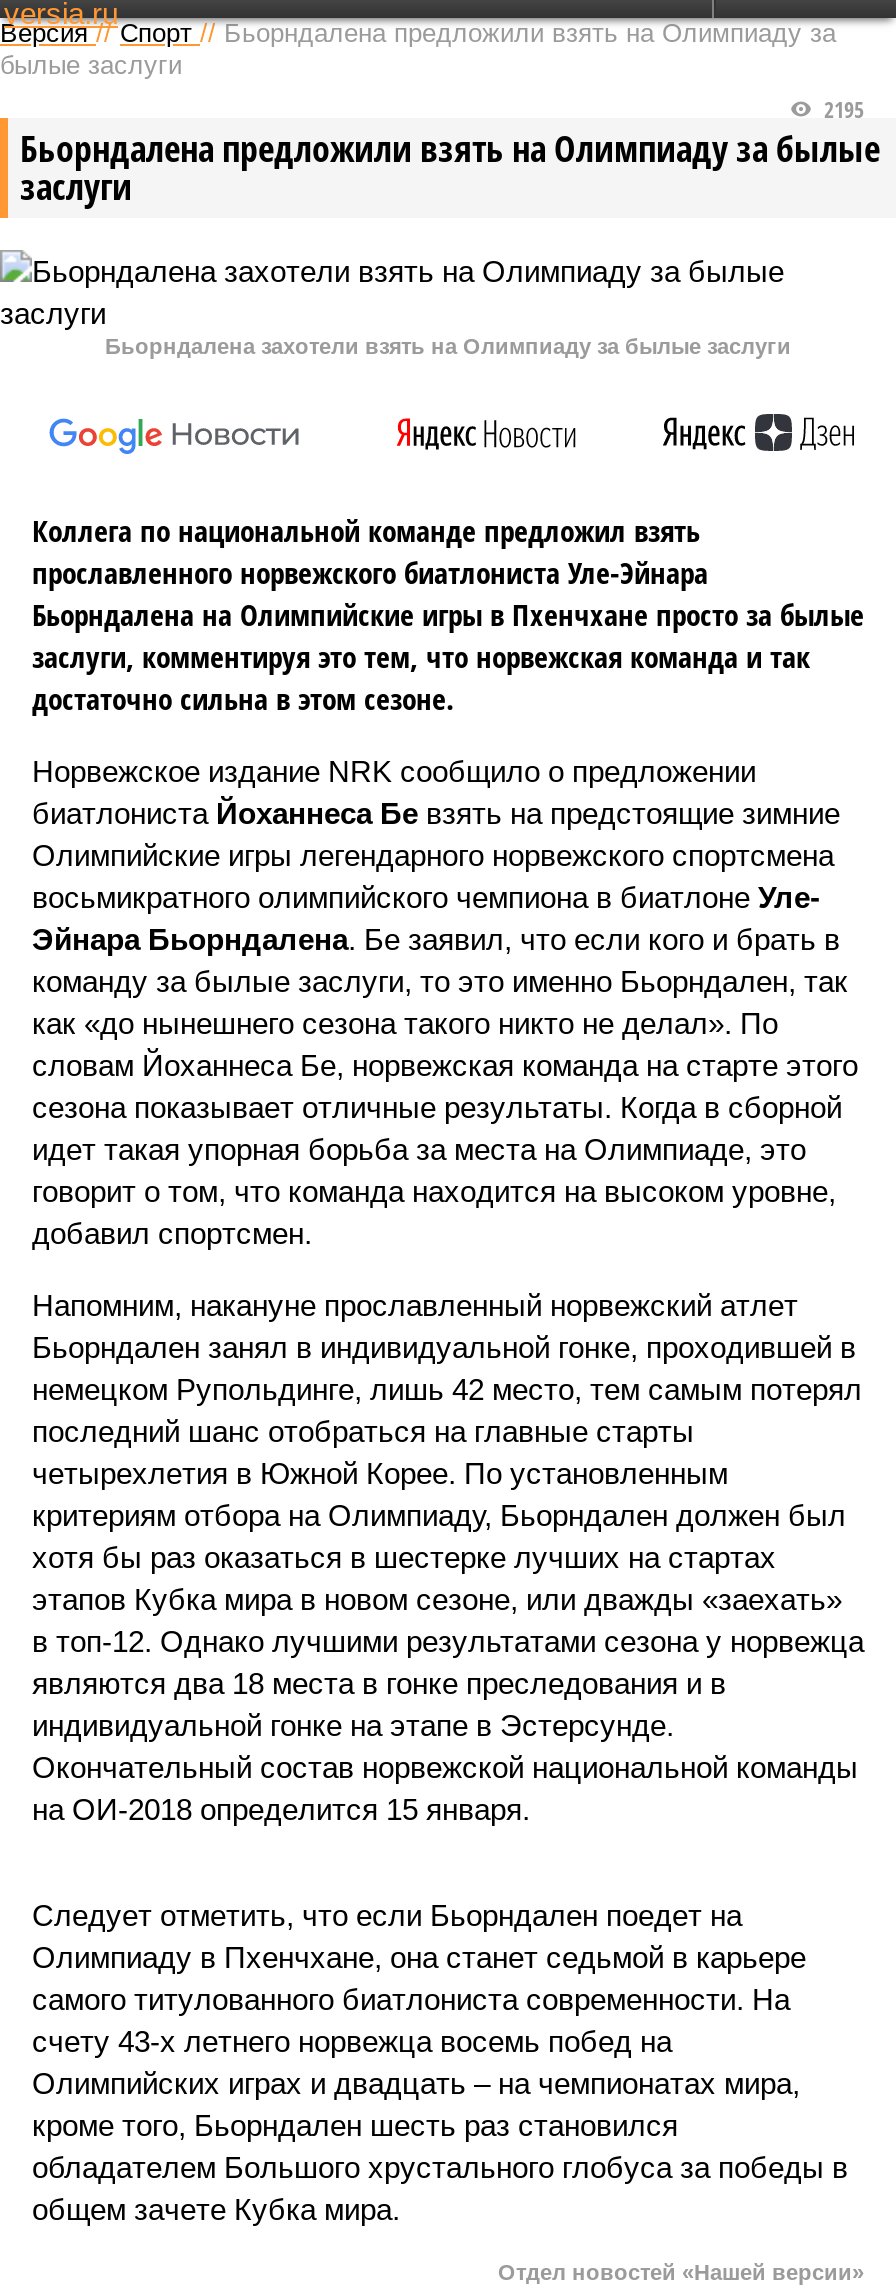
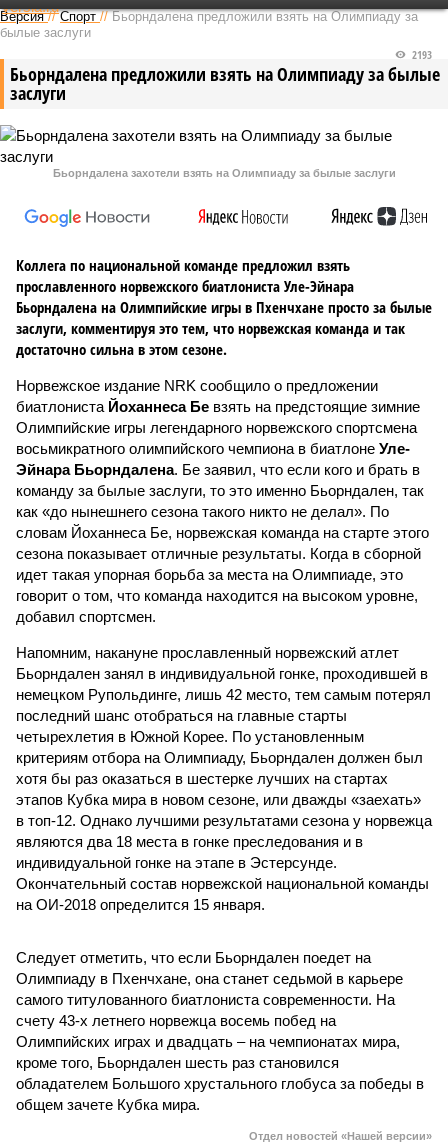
- 2195
+ 2193
